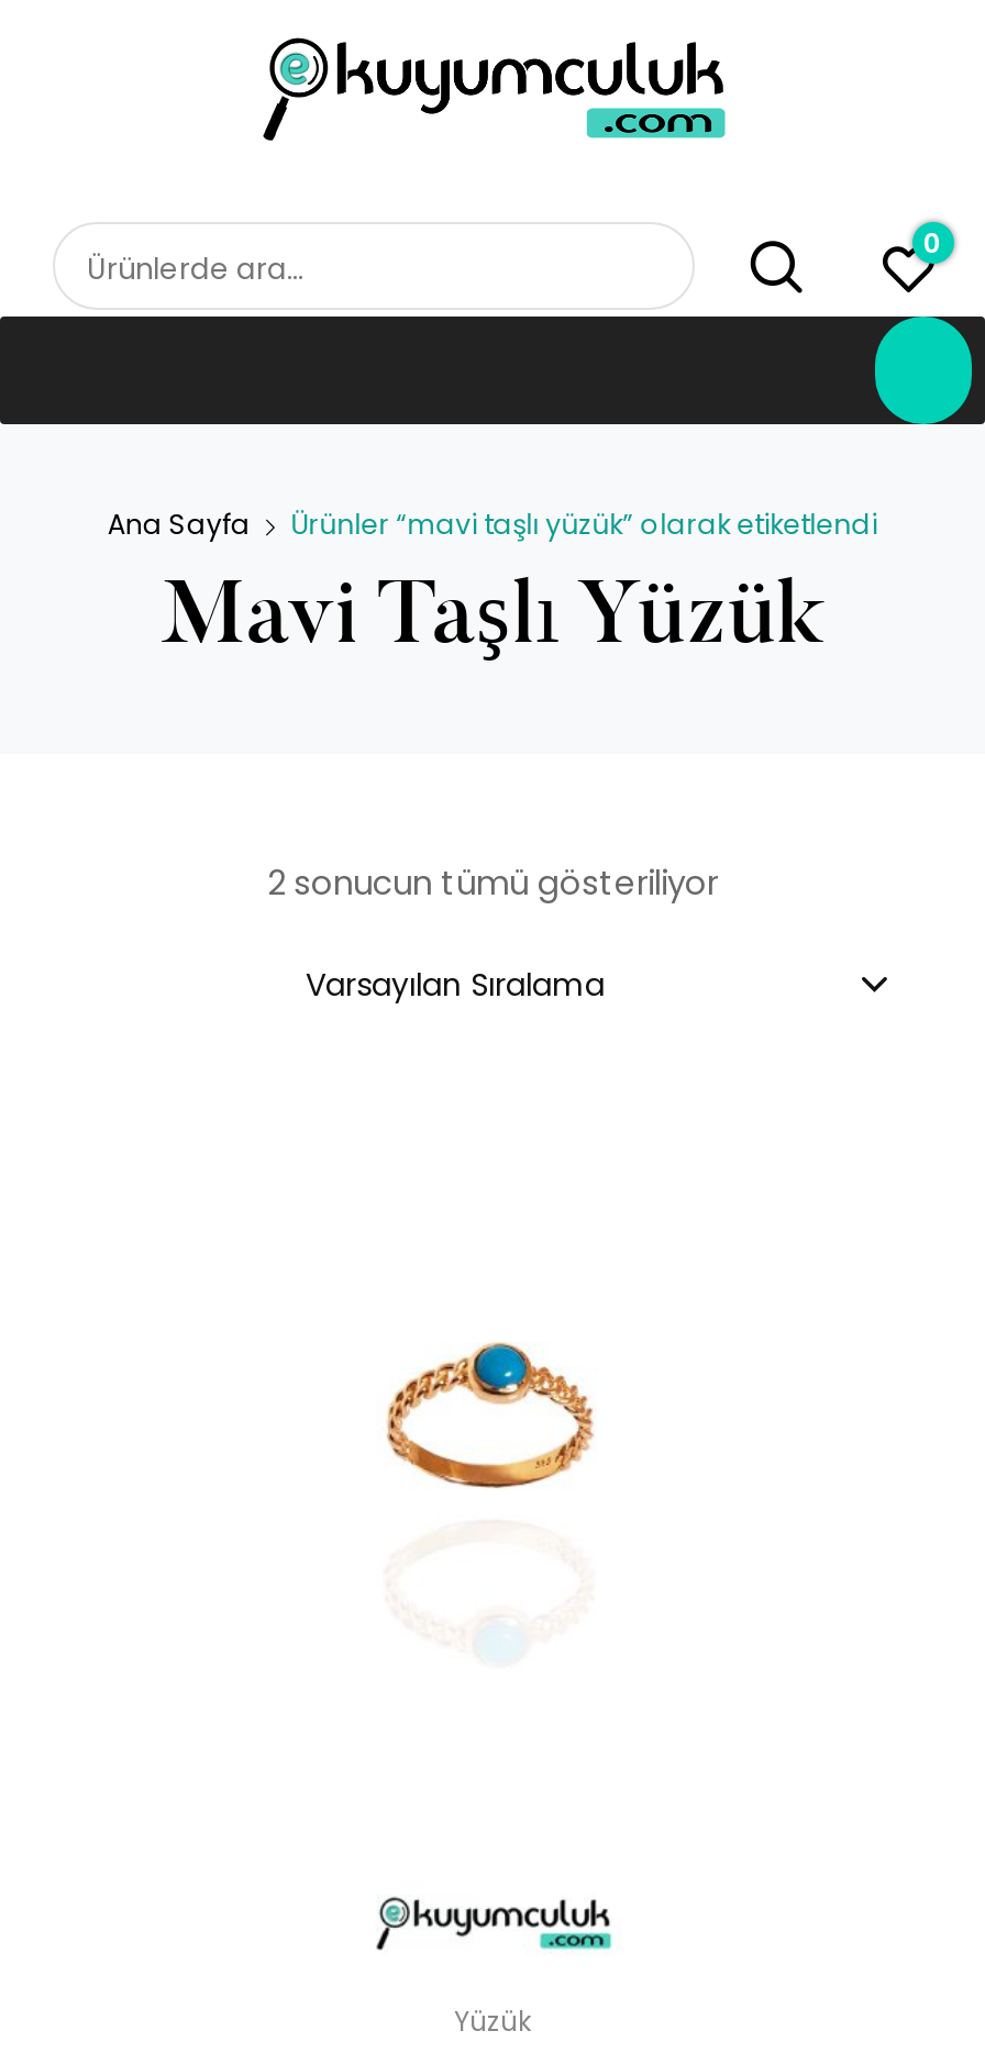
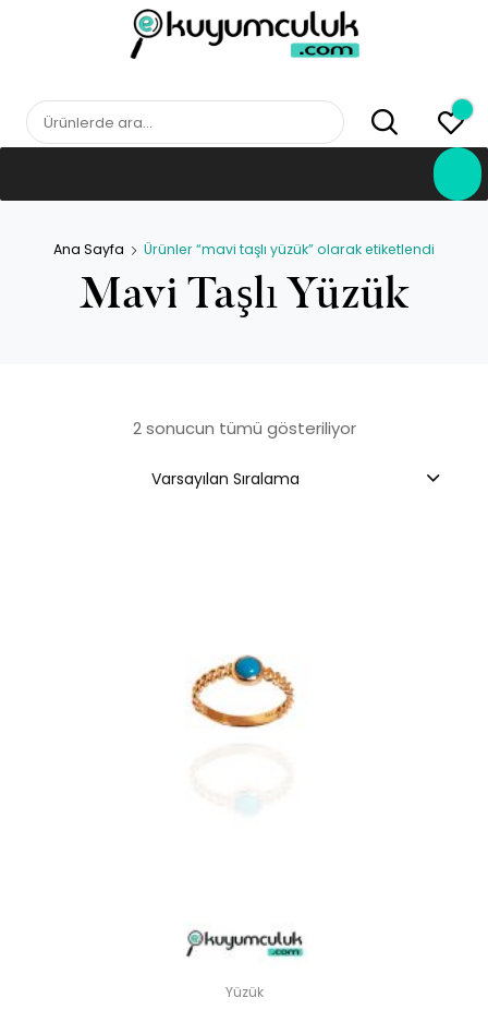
- 0
